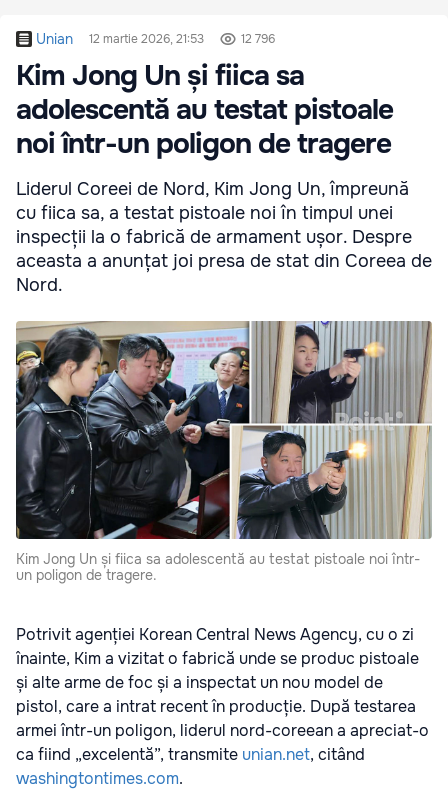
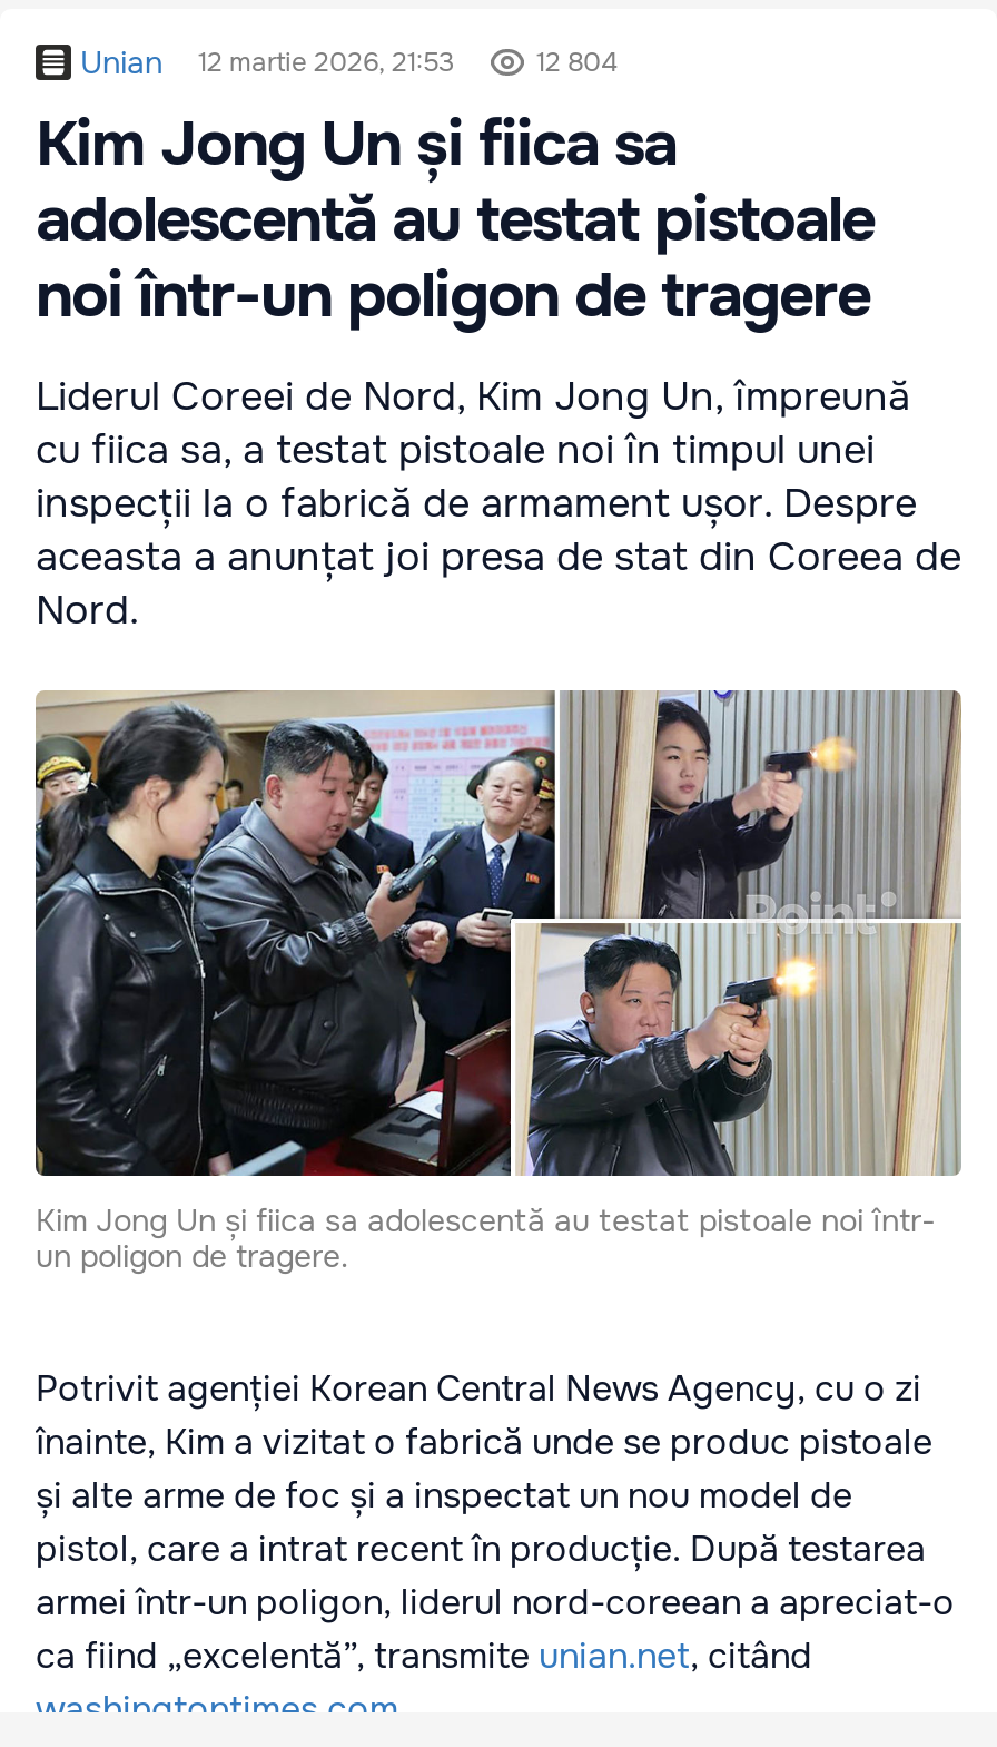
- 12 796
+ 12 804
